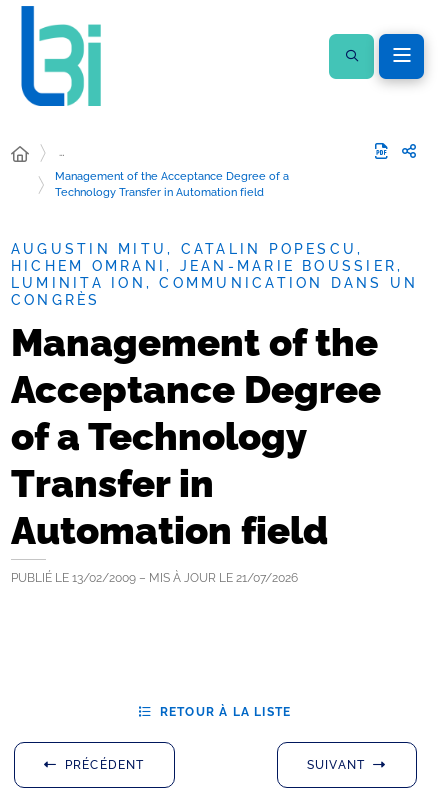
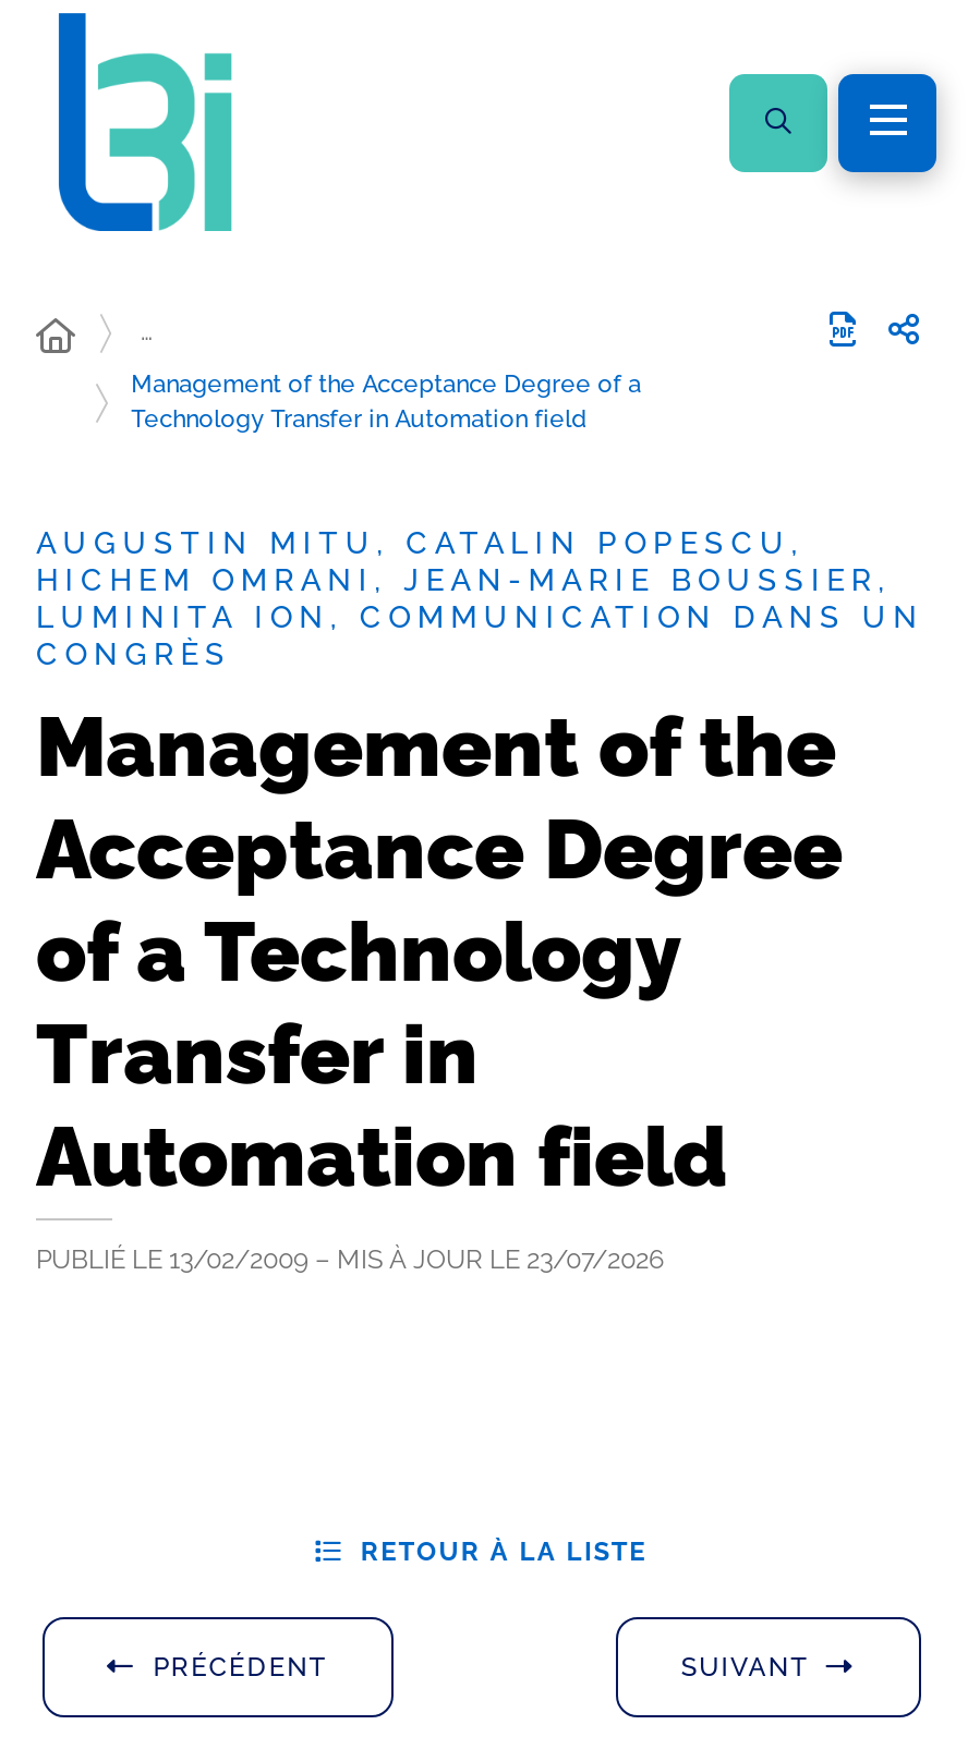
- PUBLIÉ LE 13/02/2009 – MIS À JOUR LE 21/07/2026
+ PUBLIÉ LE 13/02/2009 – MIS À JOUR LE 23/07/2026
